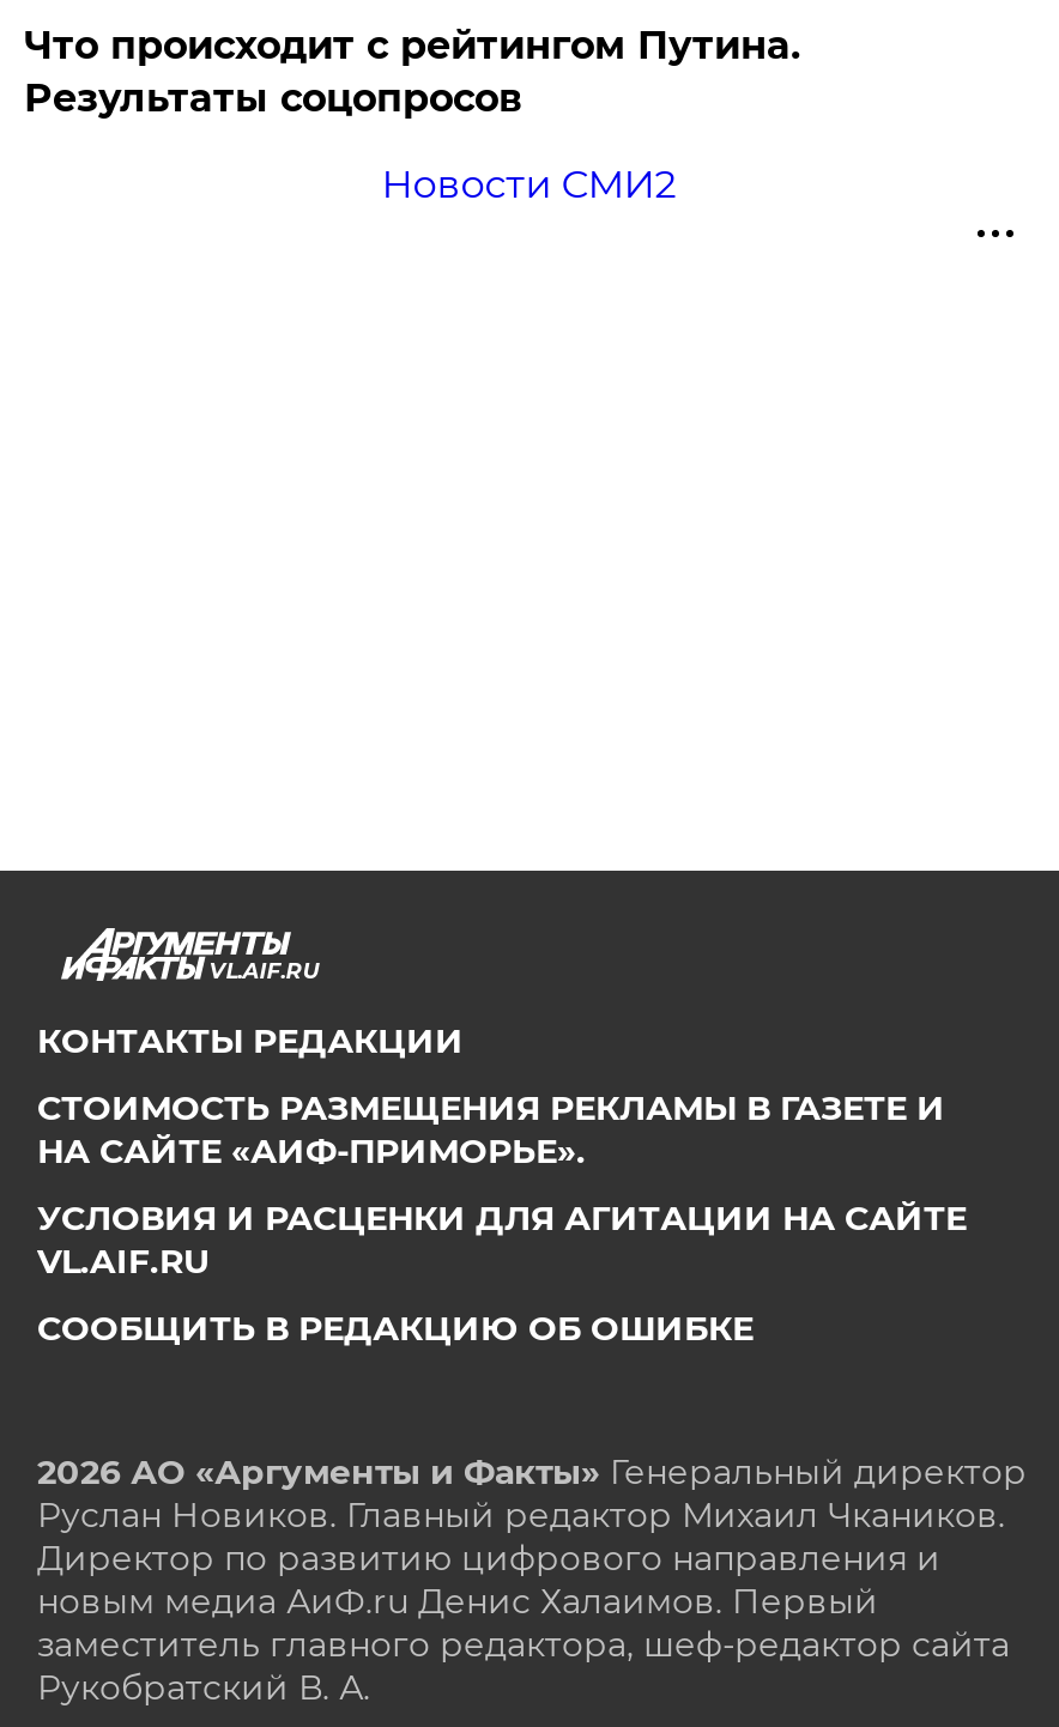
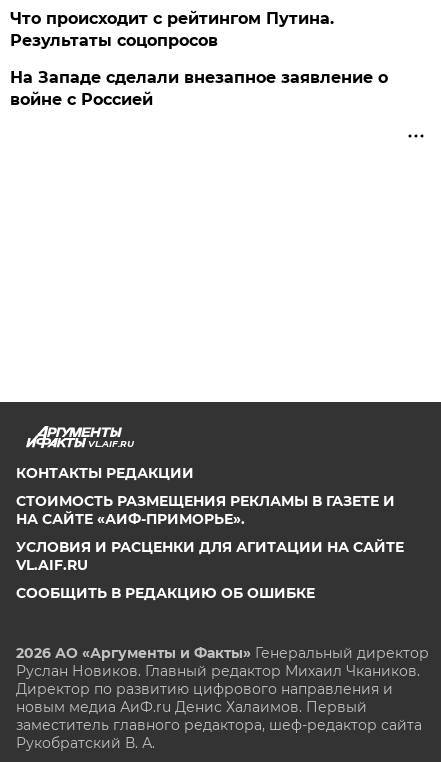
- Новости СМИ2
+ На Западе сделали внезапное заявление о
+ войне с Россией
